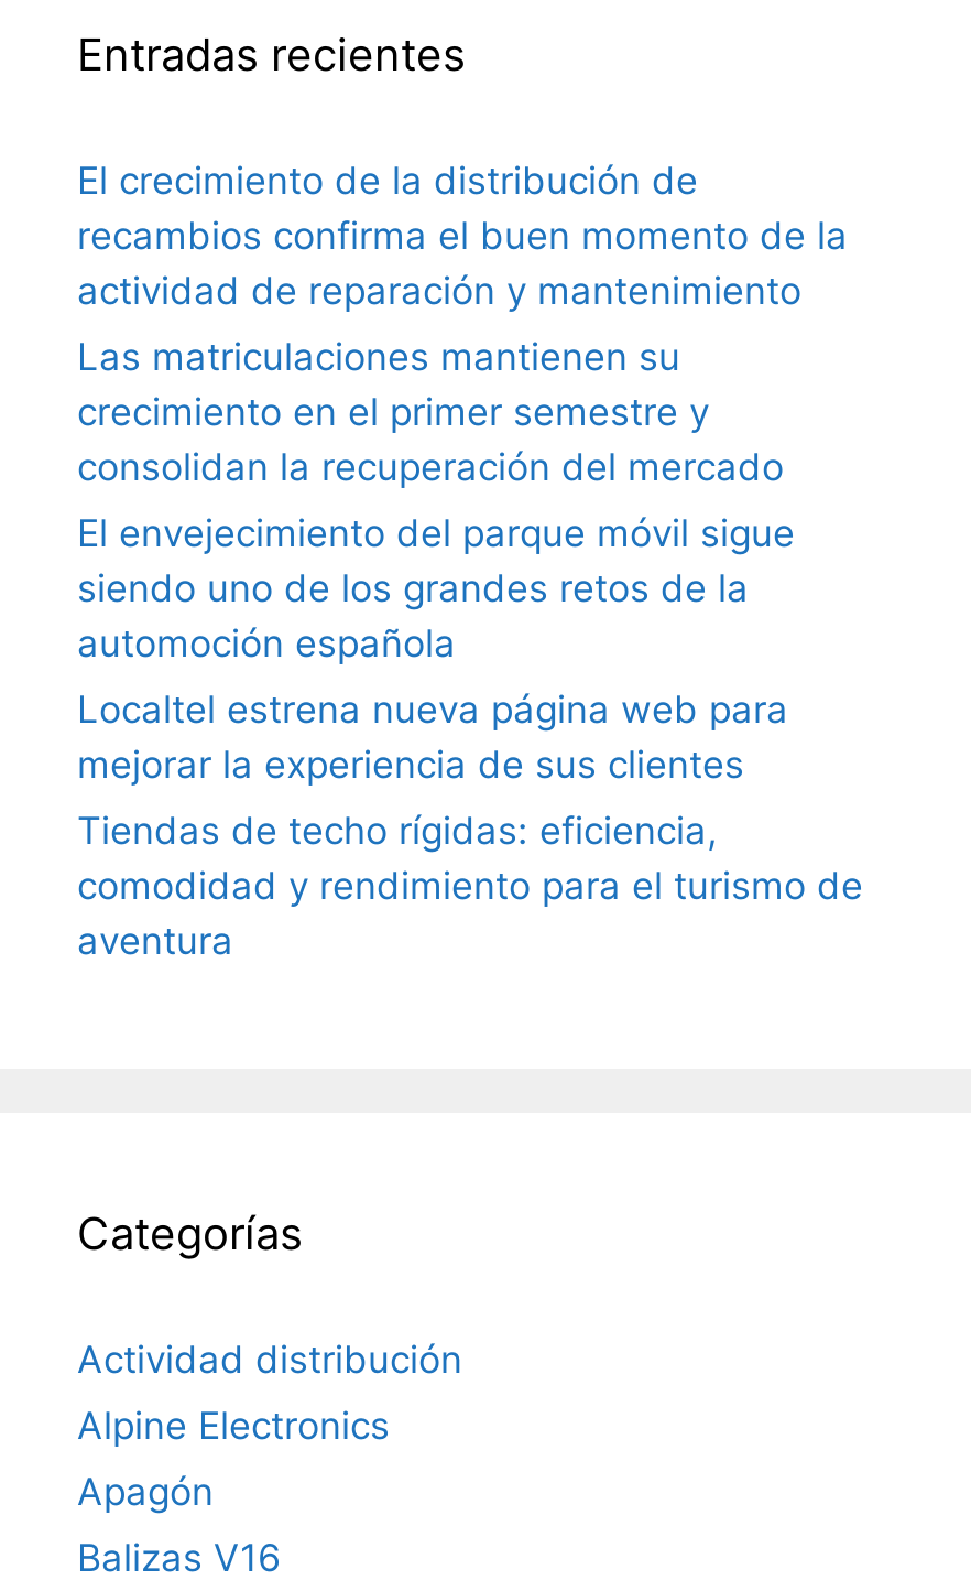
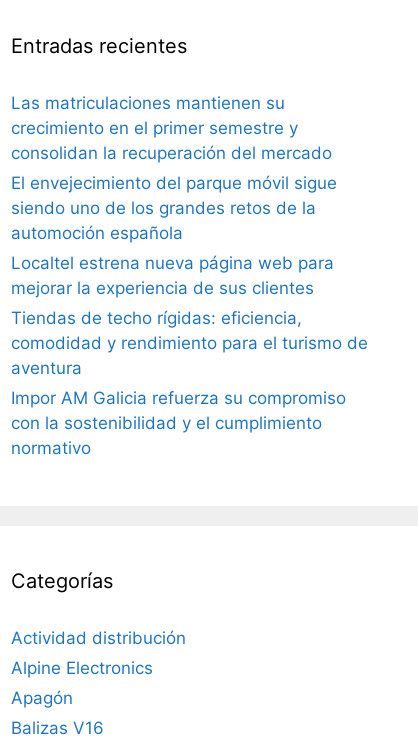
- El crecimiento de la distribución de
- recambios confirma el buen momento de la
- actividad de reparación y mantenimiento

moved up: Las matriculaciones mantienen su | crecimiento en el primer semestre y | consolidan la recuperación del mercado | ... | comodidad y rendimiento para el turismo de | aventura

+ Impor AM Galicia refuerza su compromiso
+ con la sostenibilidad y el cumplimiento
+ normativo
